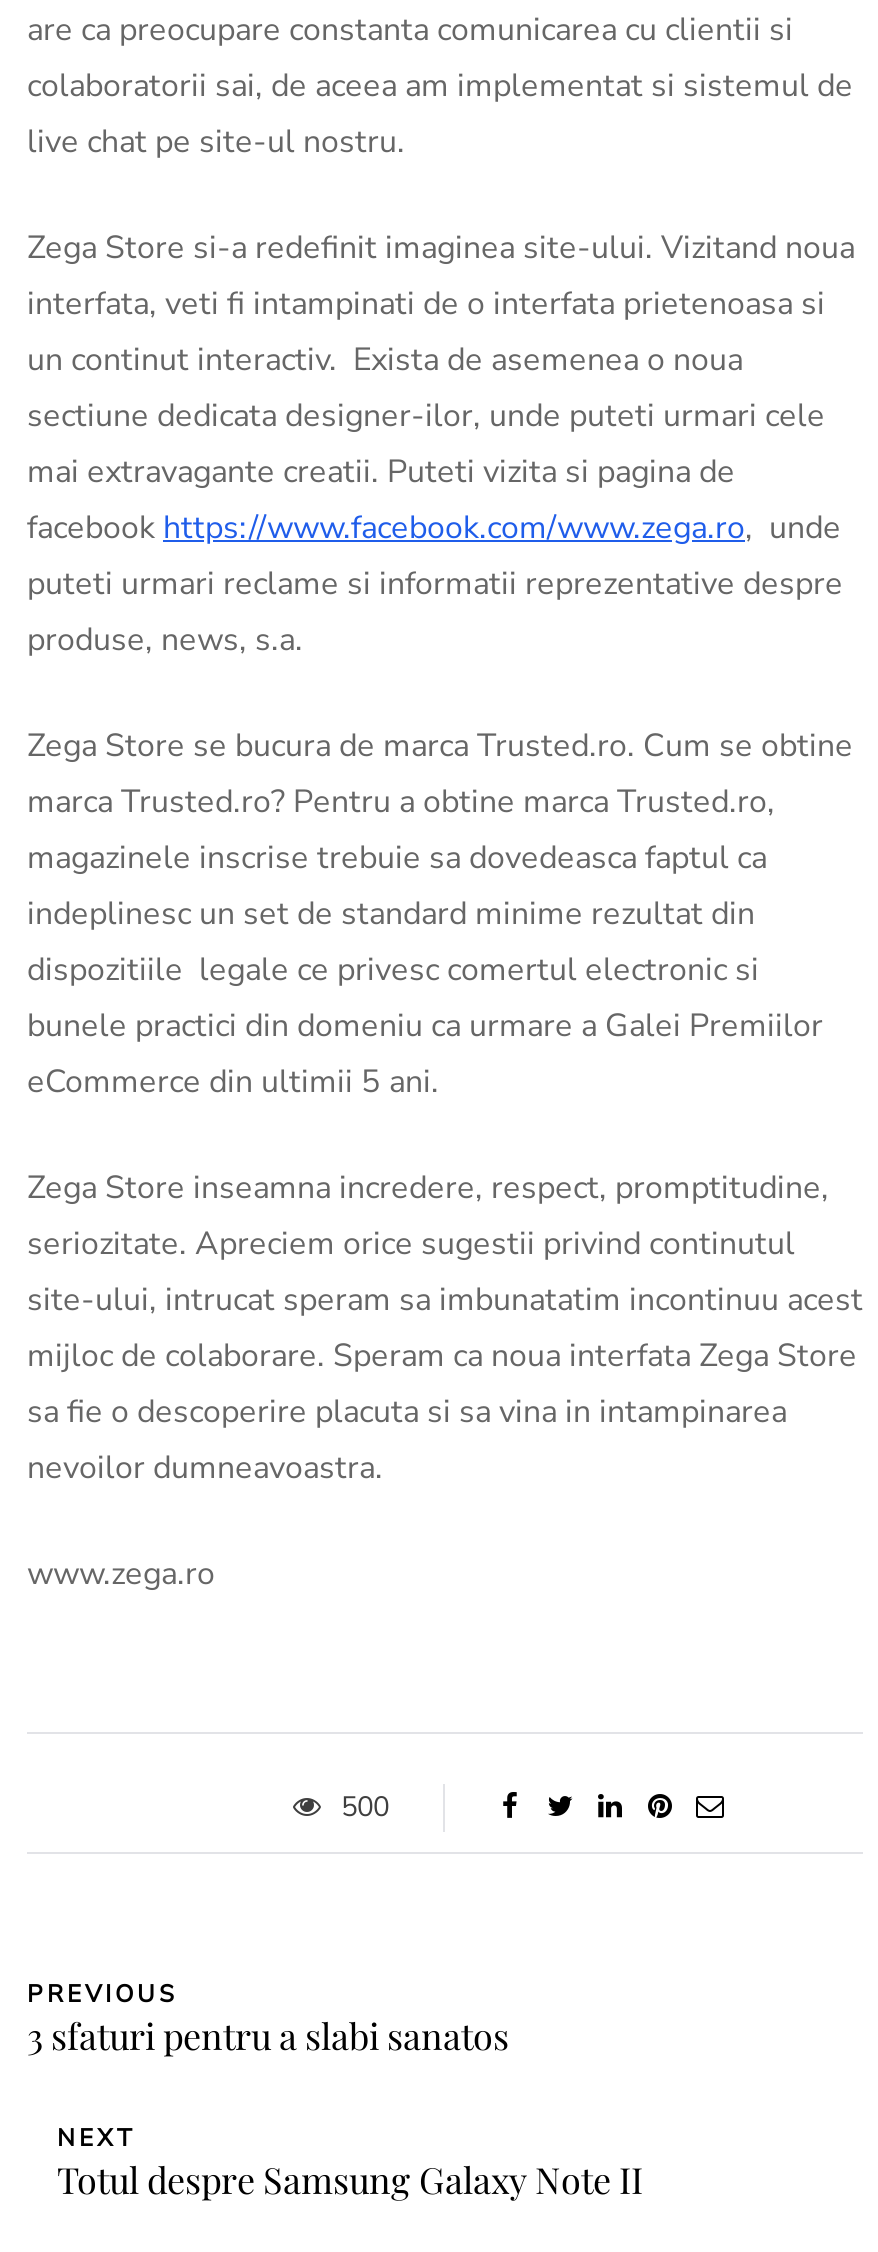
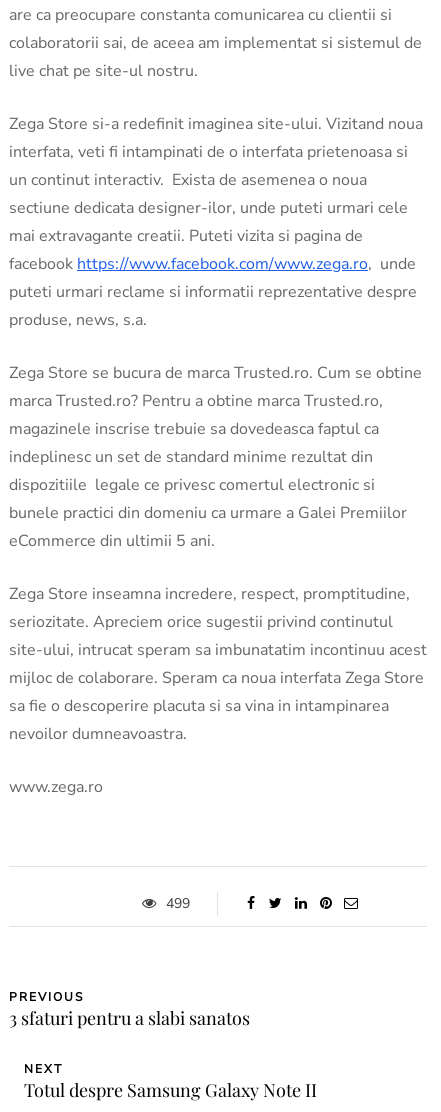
- 500
+ 499
